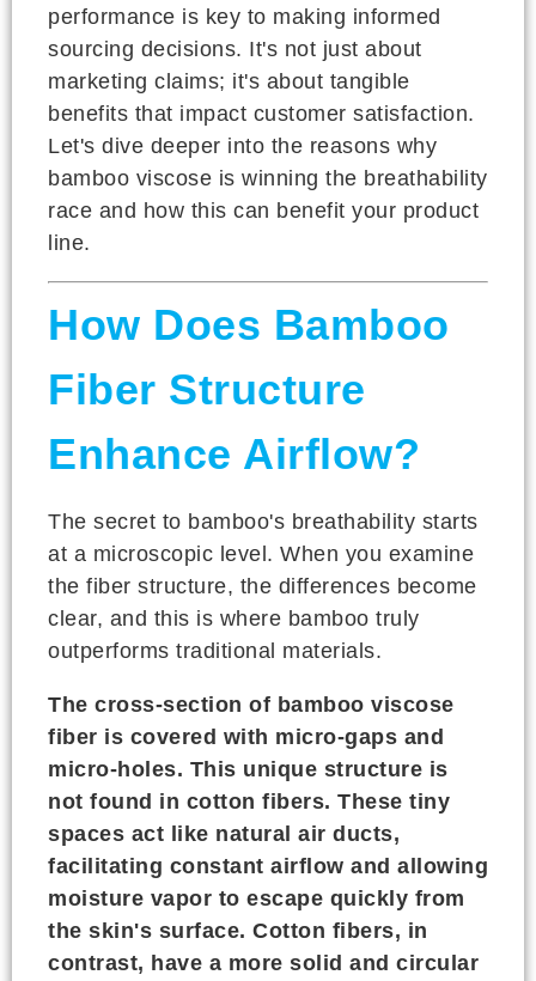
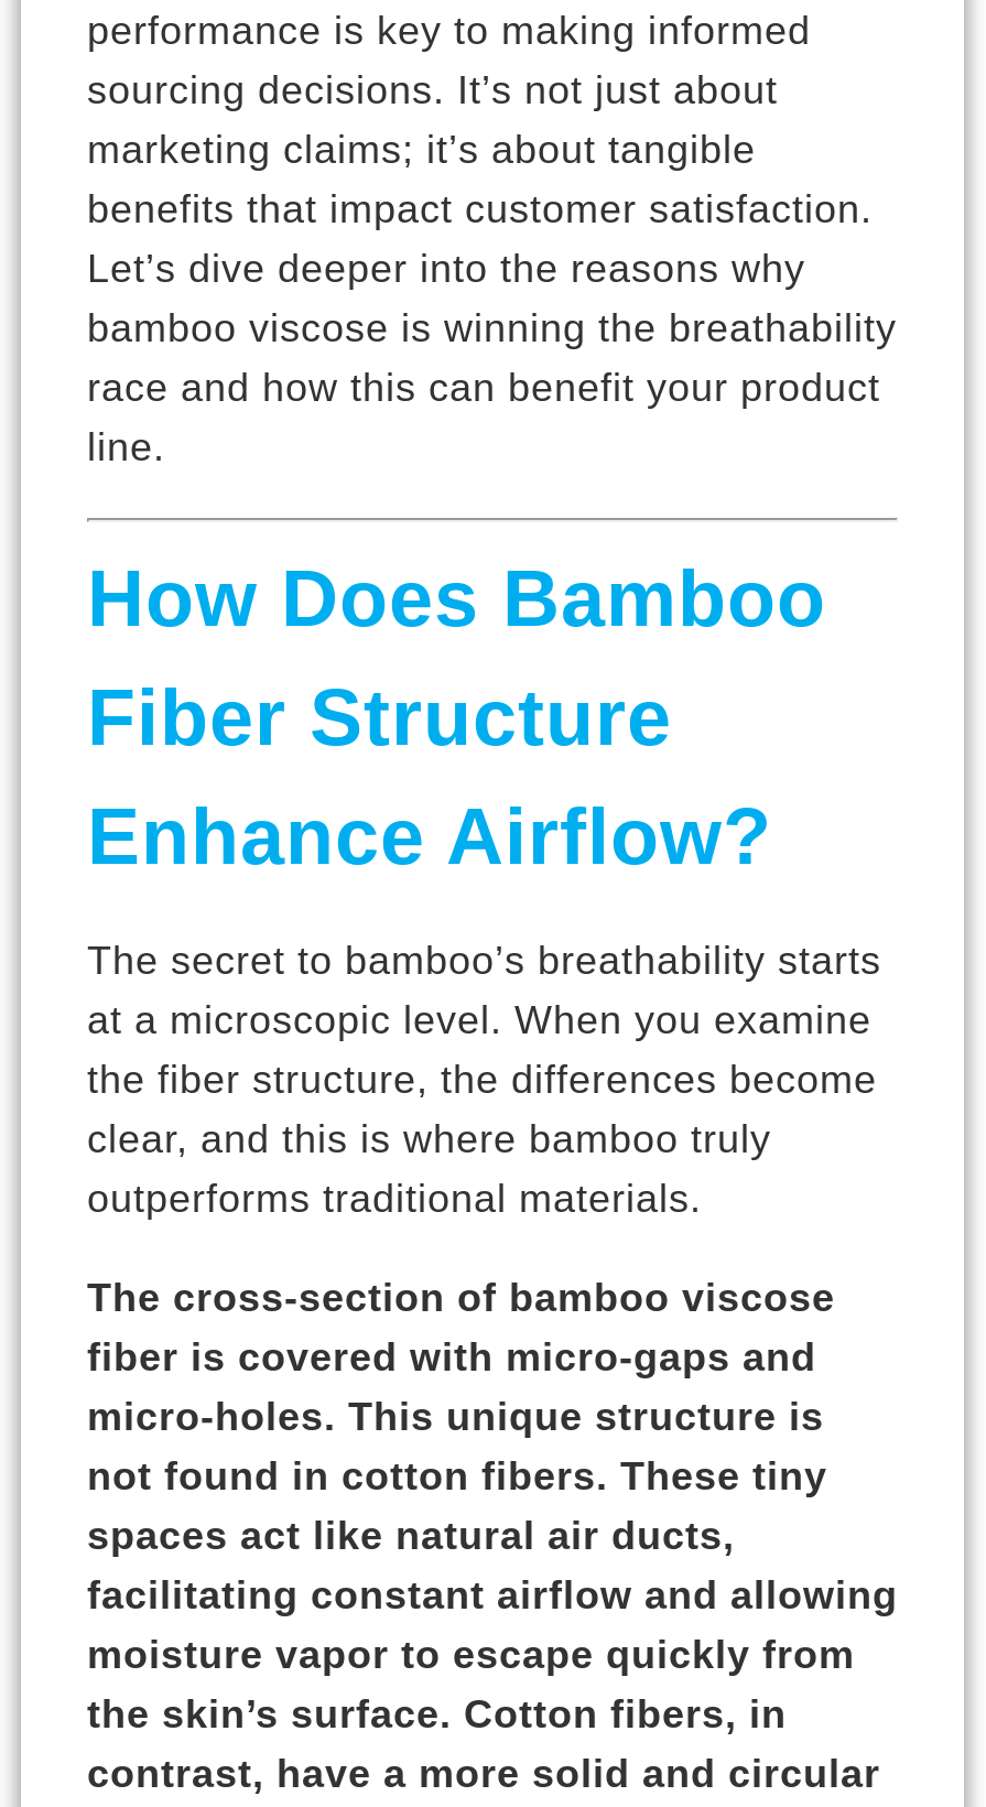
- sourcing decisions. It's not just about
+ sourcing decisions. It’s not just about

- marketing claims; it's about tangible
+ marketing claims; it’s about tangible

- Let's dive deeper into the reasons why
+ Let’s dive deeper into the reasons why

- The secret to bamboo's breathability starts
+ The secret to bamboo’s breathability starts

- the skin's surface. Cotton fibers, in
+ the skin’s surface. Cotton fibers, in
